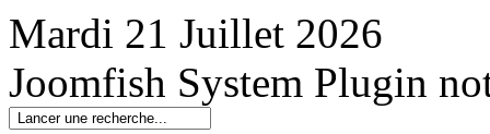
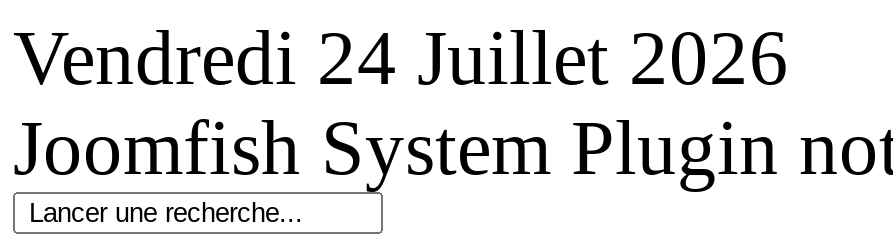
- Mardi 21 Juillet 2026
+ Vendredi 24 Juillet 2026
